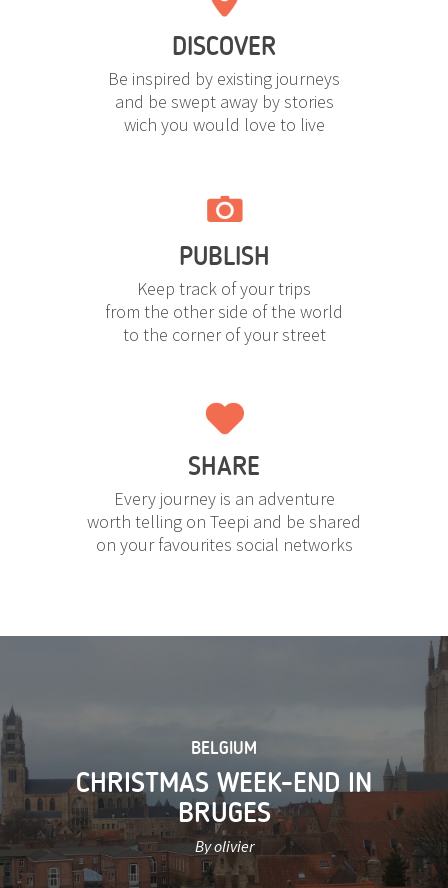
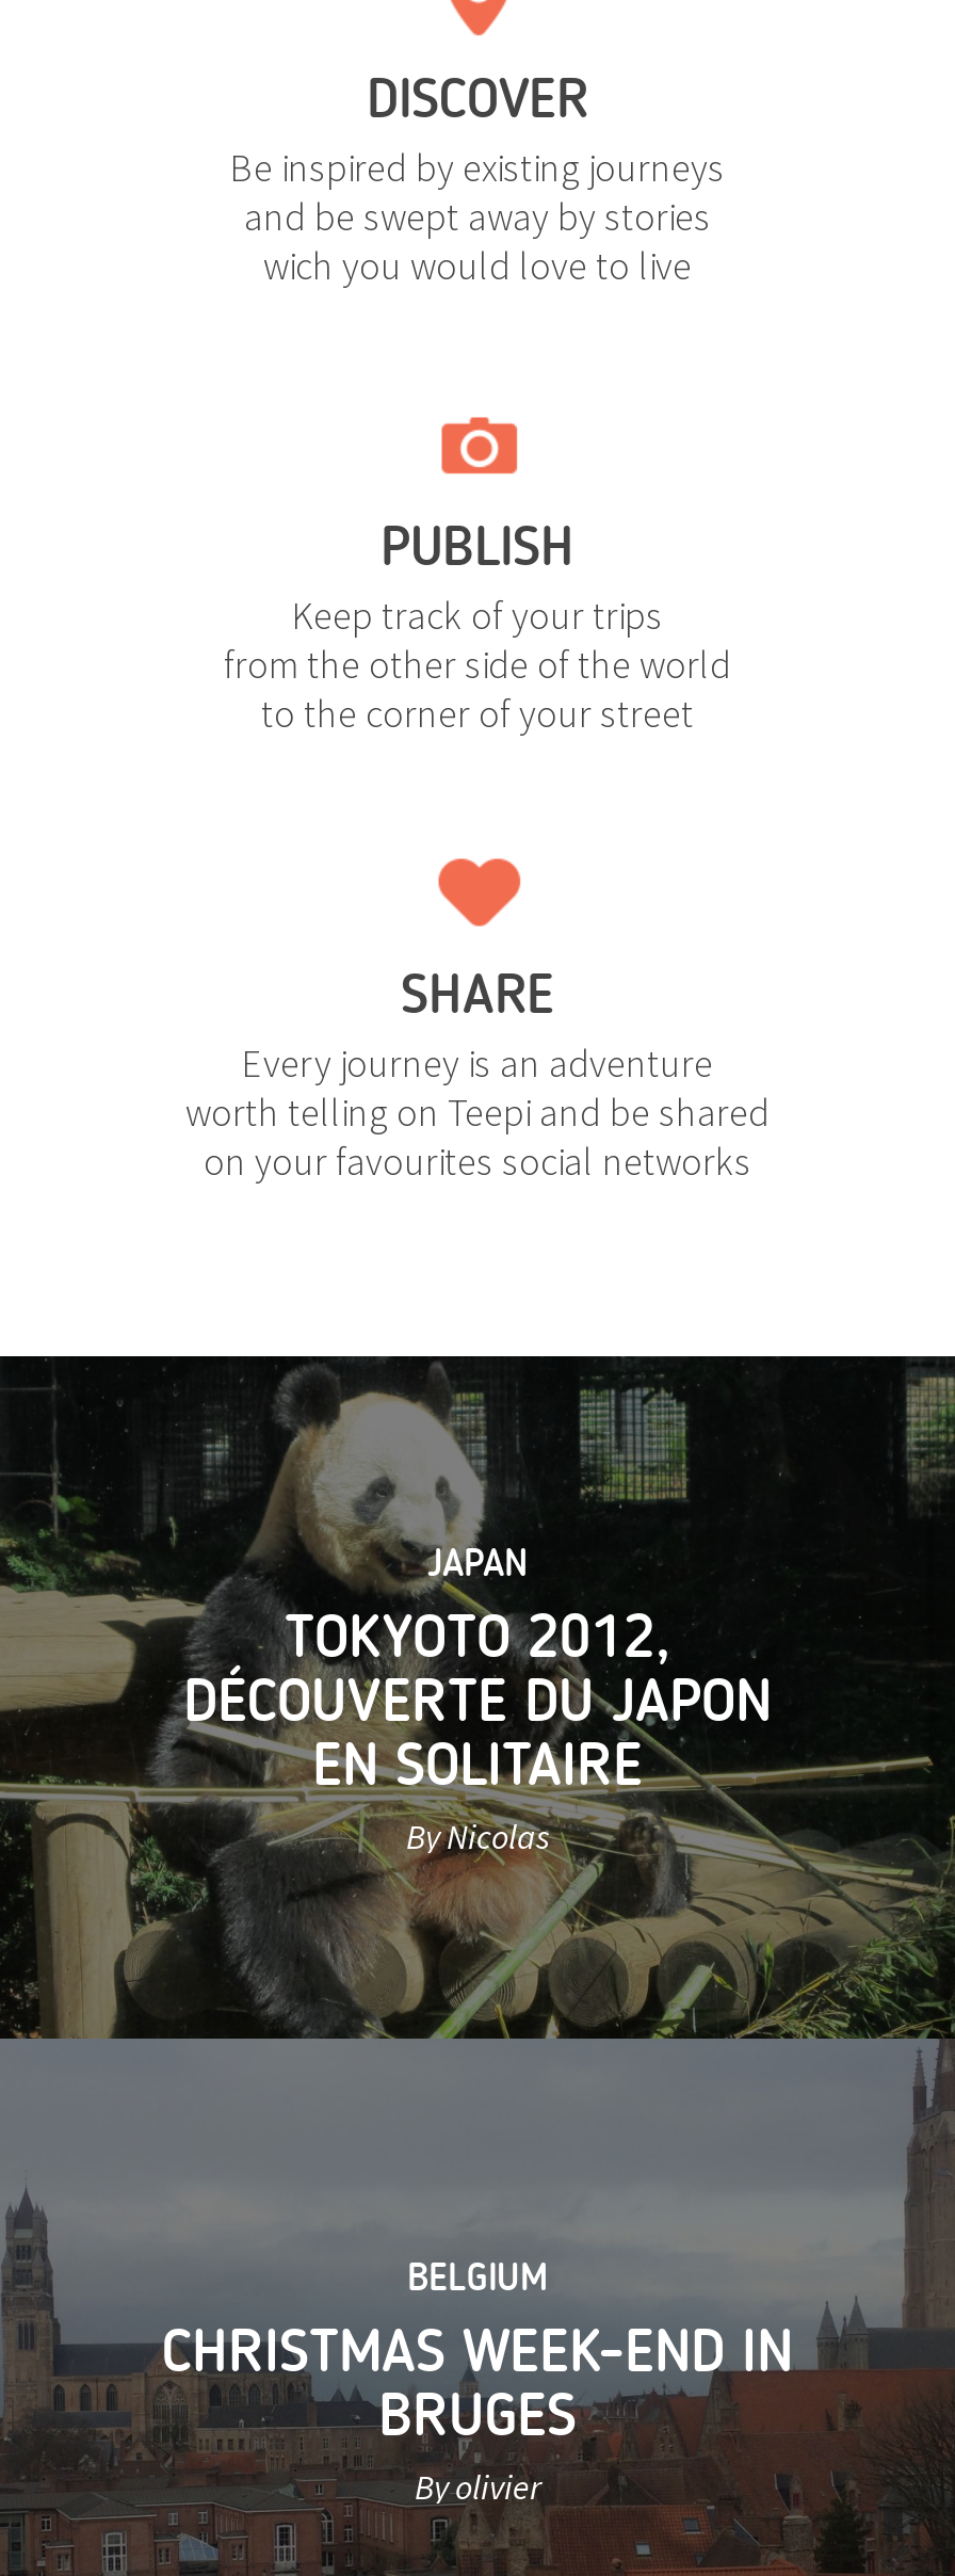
+ [image]
+ JAPAN
+ TOKYOTO 2012,
+ DÉCOUVERTE DU JAPON
+ EN SOLITAIRE
+ By Nicolas
